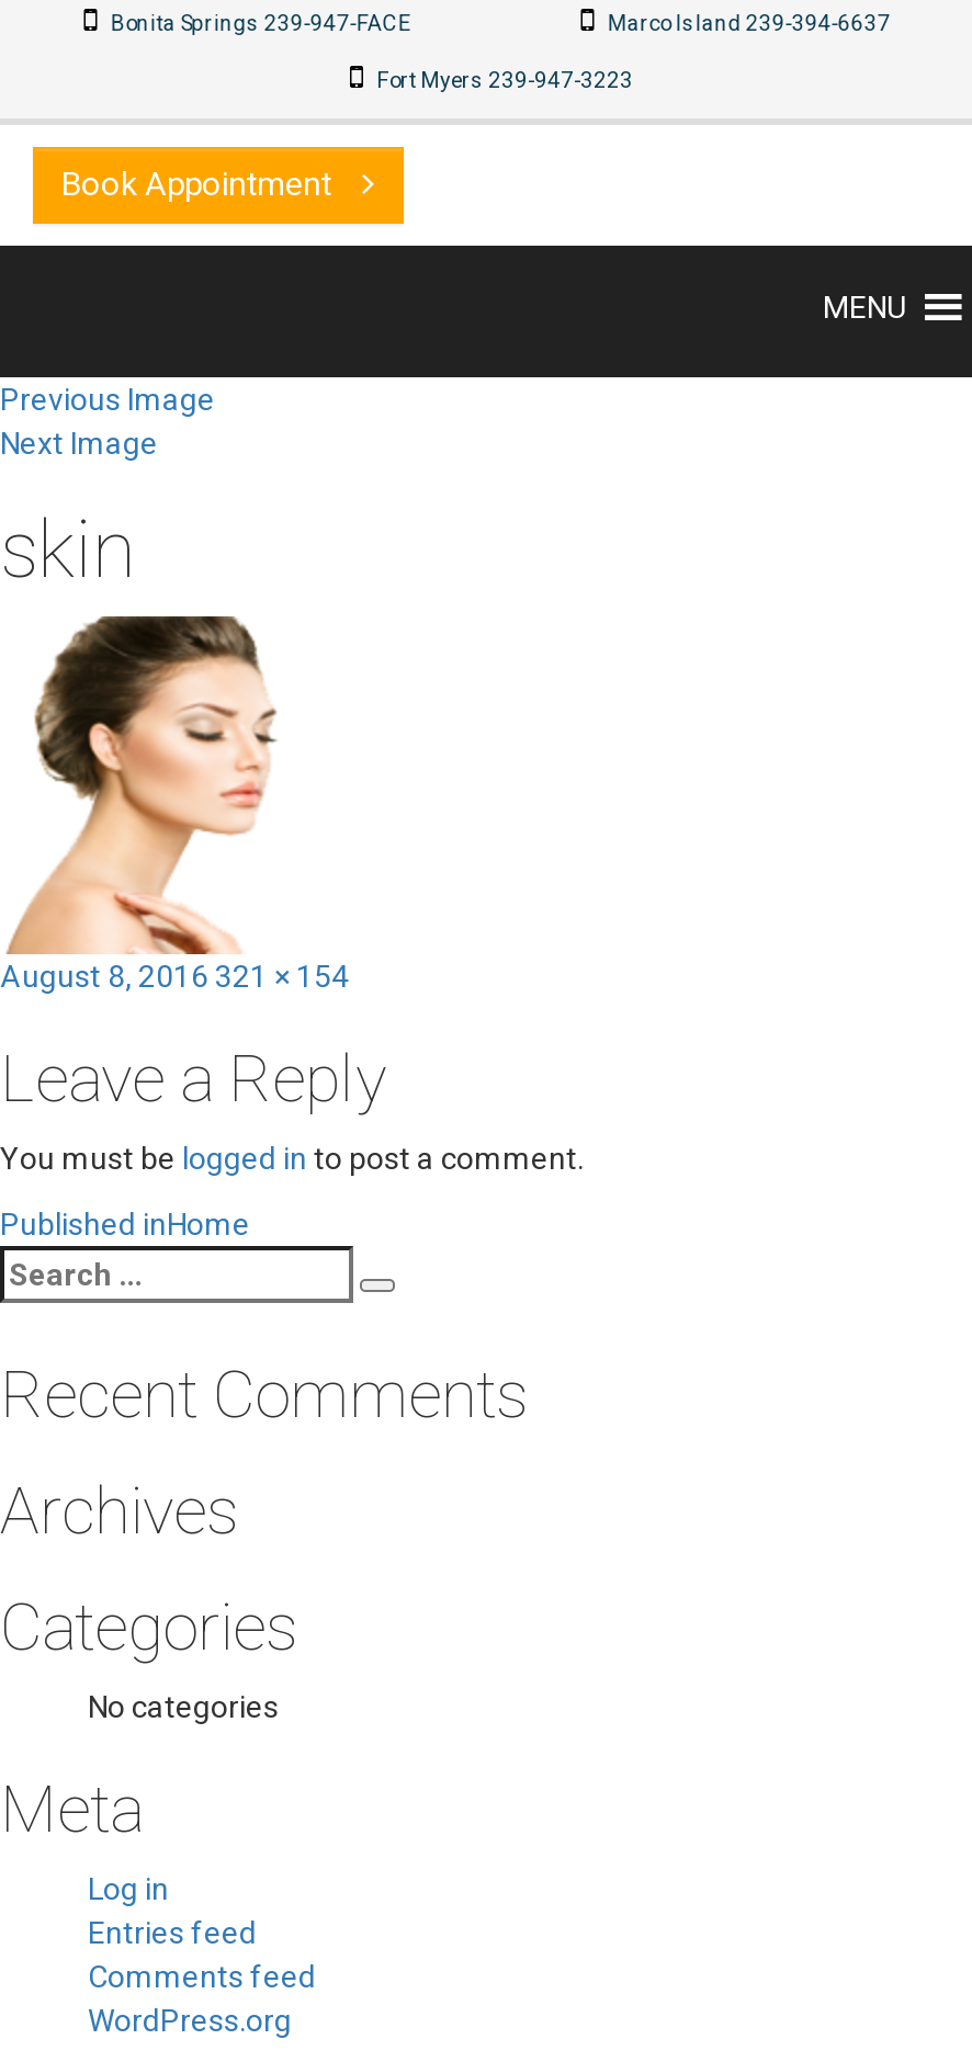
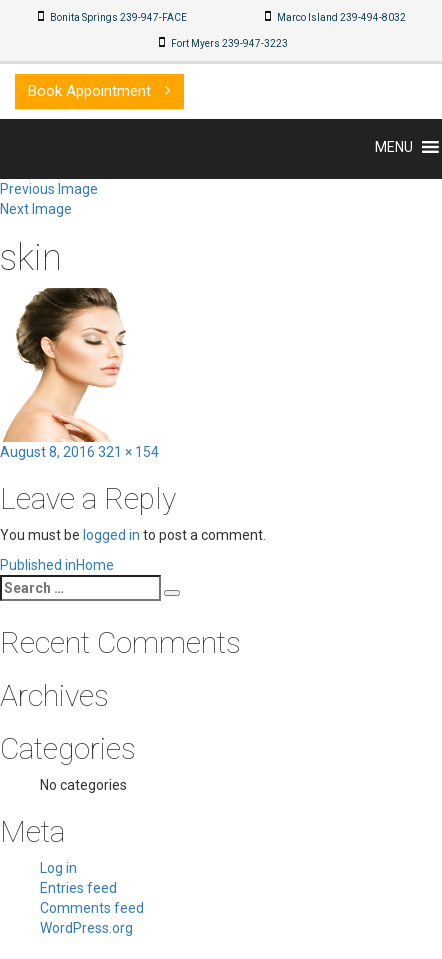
- Marco Island 239-394-6637
+ Marco Island 239-494-8032
